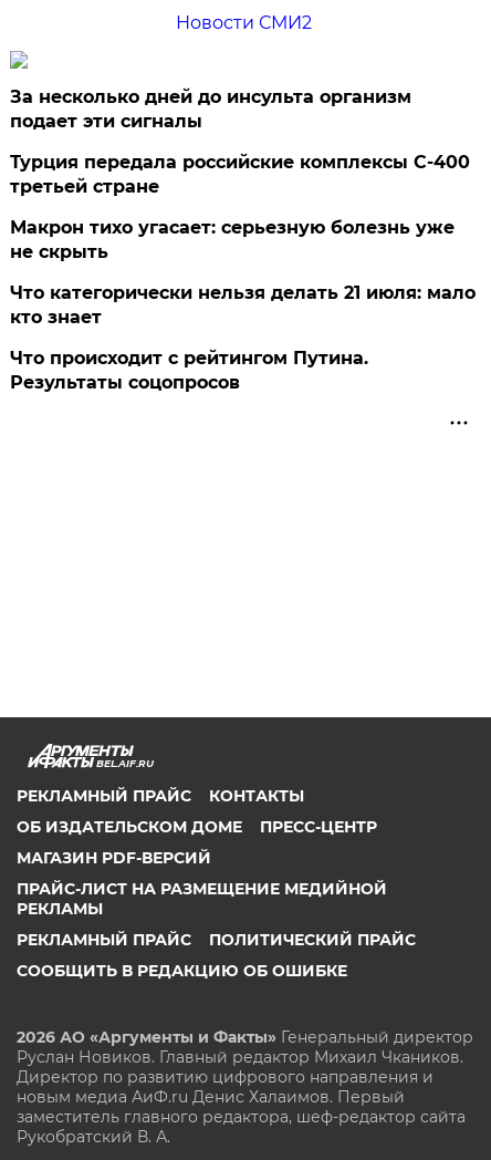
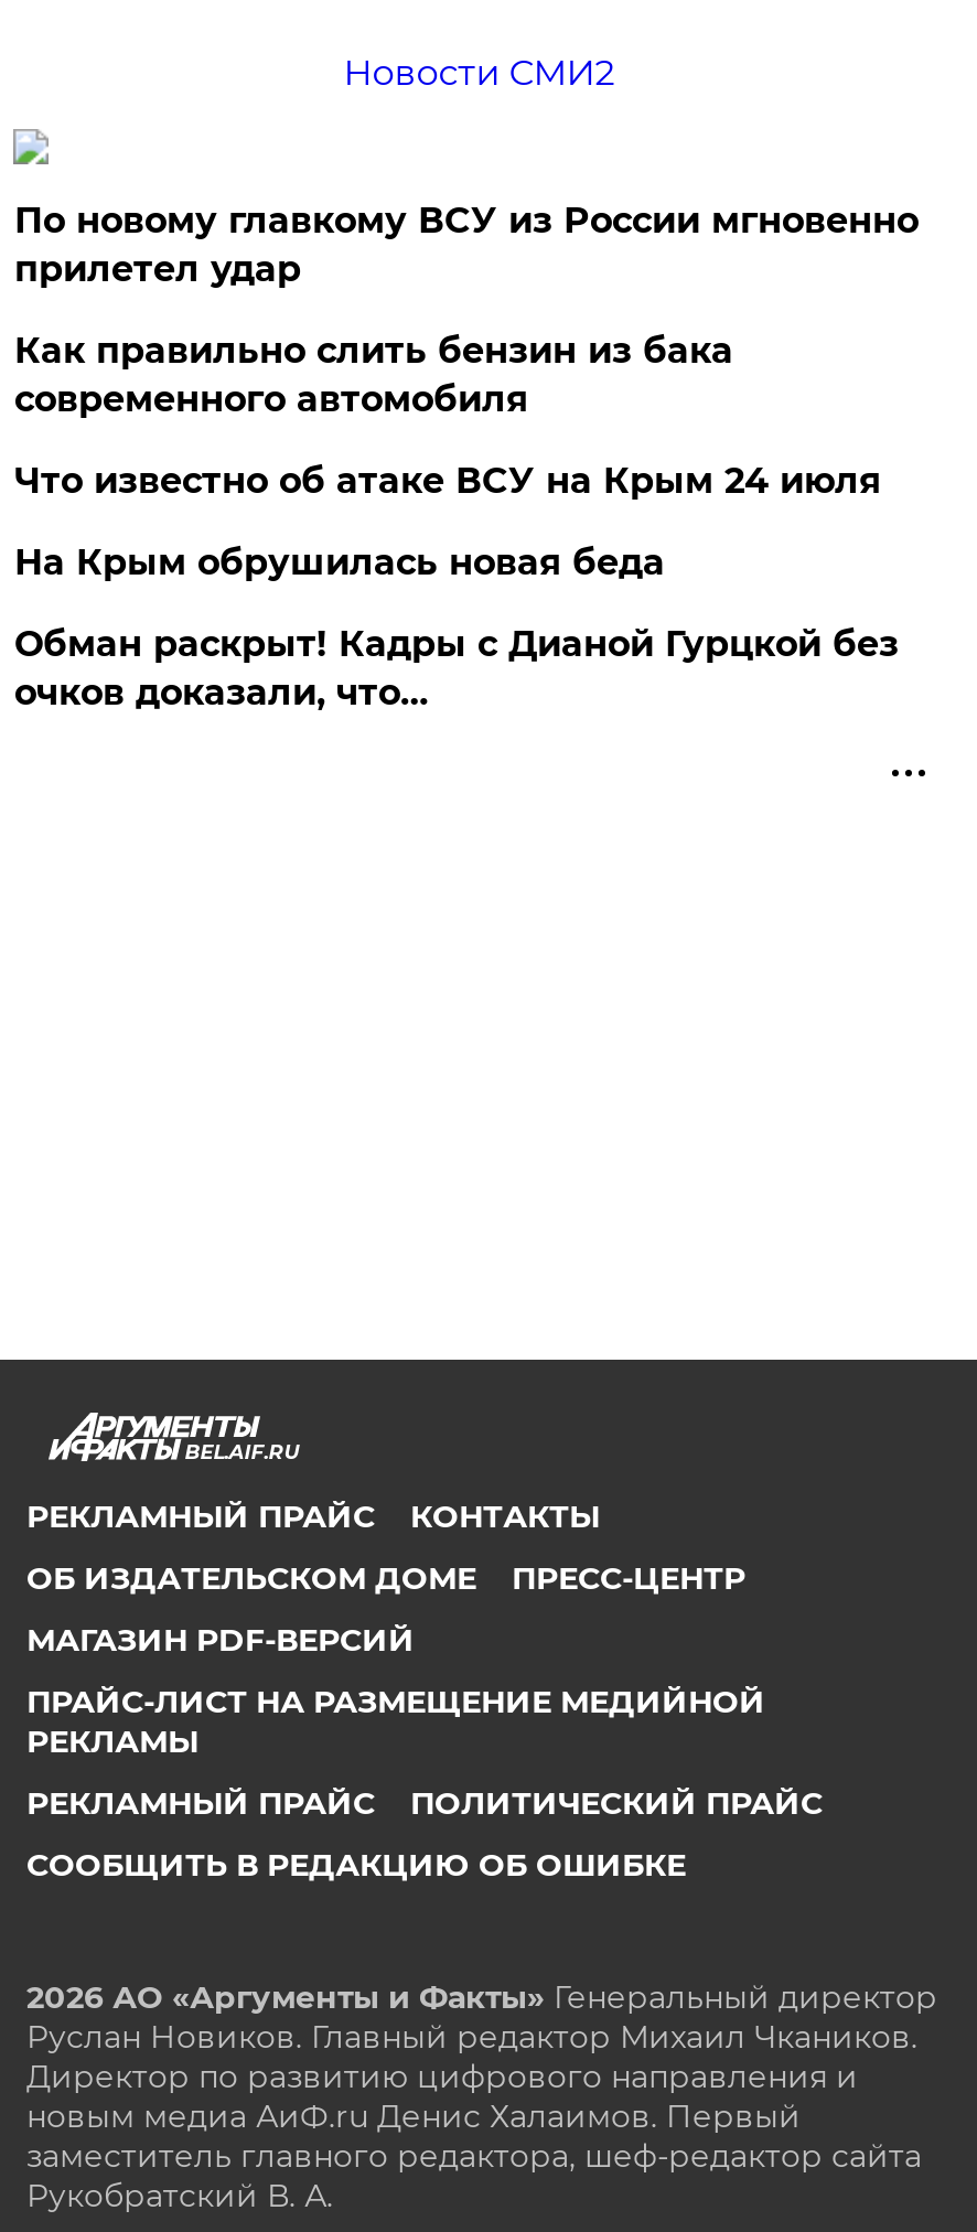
- За несколько дней до инсульта организм
- подает эти сигналы
+ По новому главкому ВСУ из России мгновенно
+ прилетел удар

- Турция передала российские комплексы С-400
- третьей стране
+ Как правильно слить бензин из бака
+ современного автомобиля

- Макрон тихо угасает: серьезную болезнь уже
- не скрыть
+ Что известно об атаке ВСУ на Крым 24 июля

- Что категорически нельзя делать 21 июля: мало
- кто знает
+ На Крым обрушилась новая беда

- Что происходит с рейтингом Путина.
- Результаты соцопросов
+ Обман раскрыт! Кадры с Дианой Гурцкой без
+ очков доказали, что…
